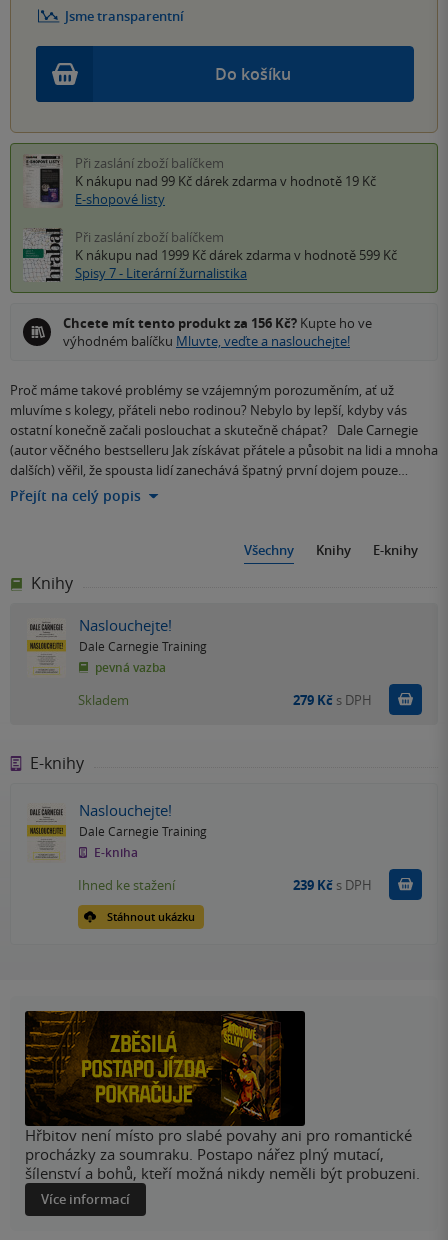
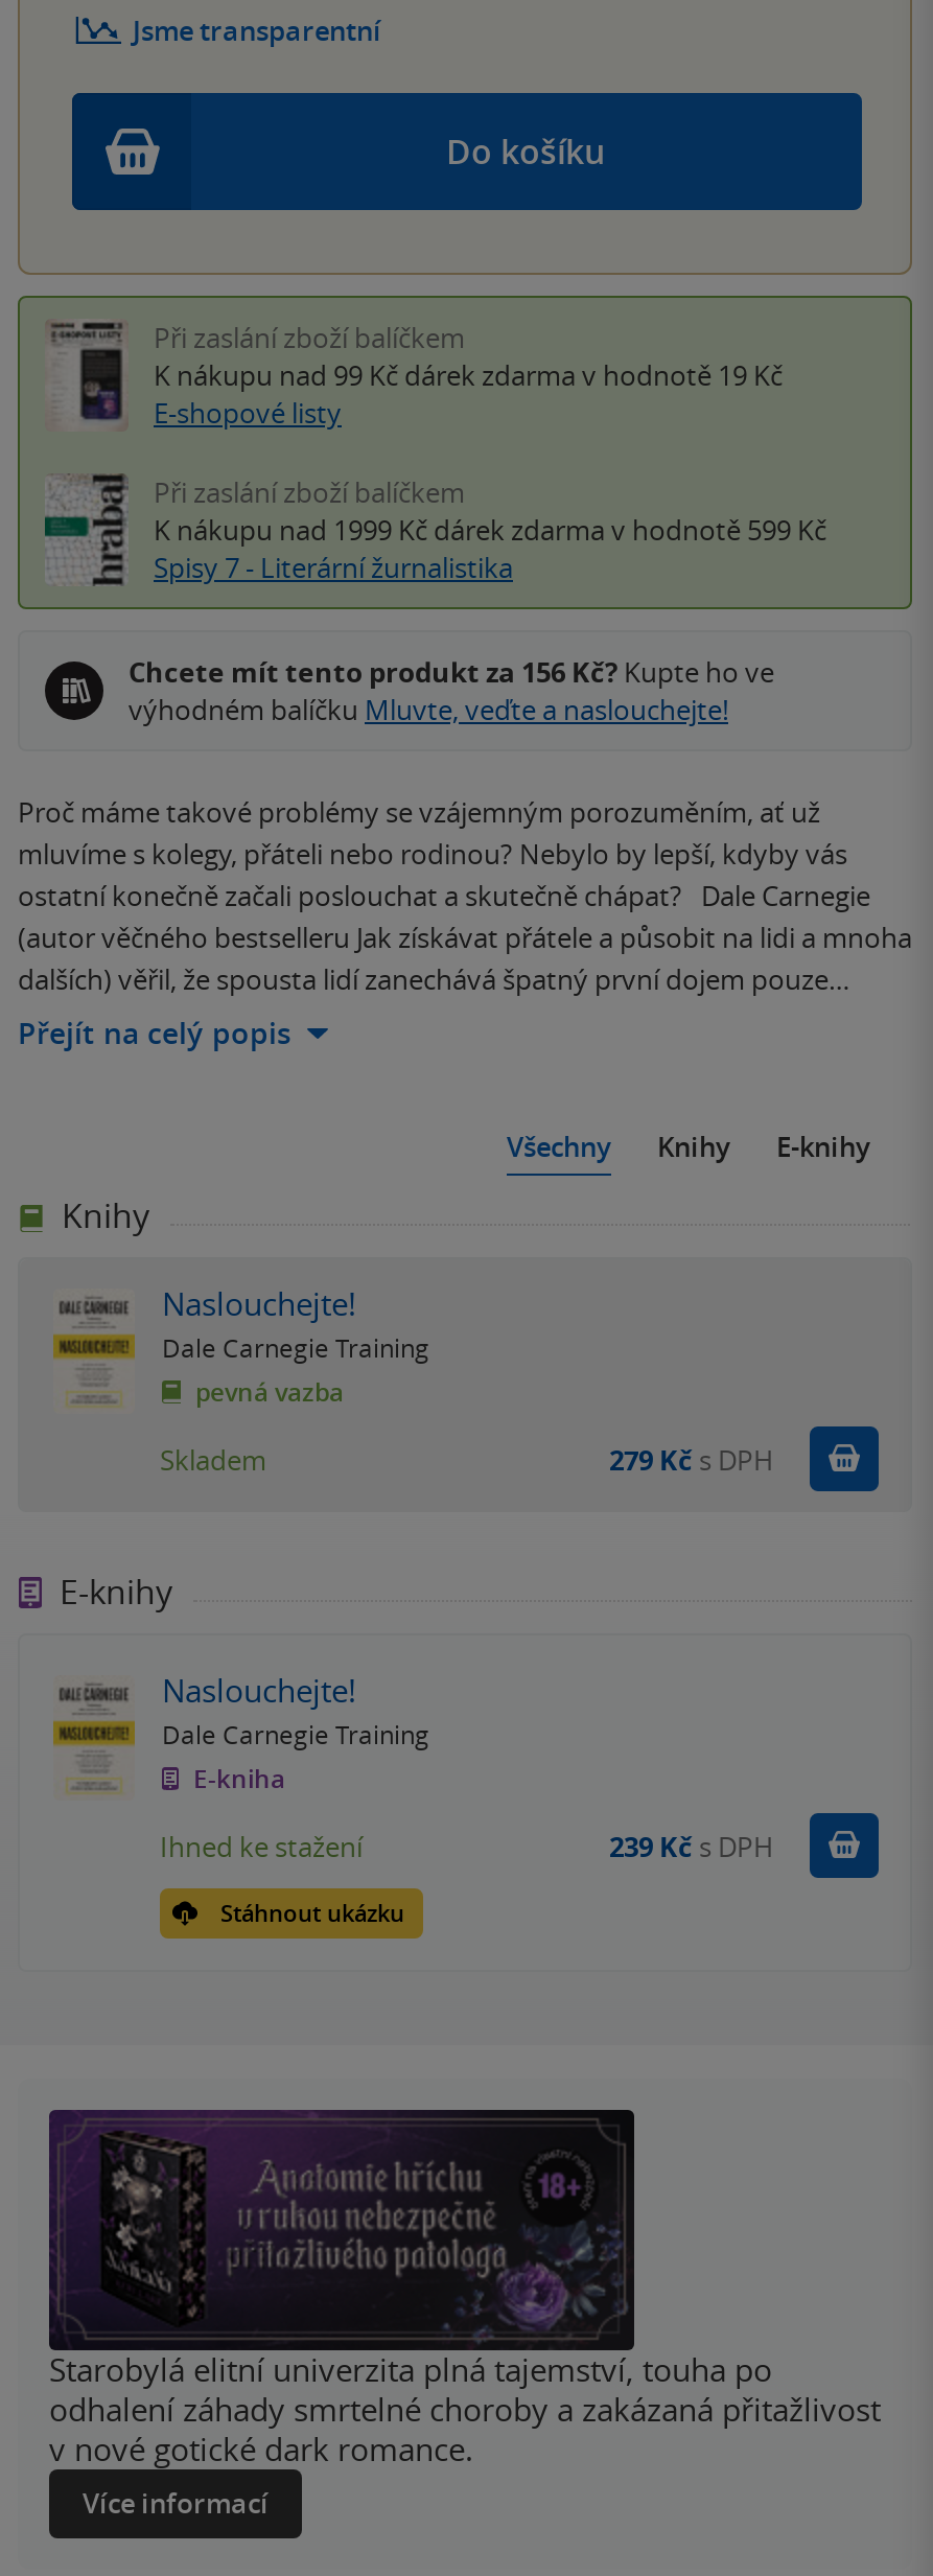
- [image]
- Hřbitov není místo pro slabé povahy ani pro romantické
- procházky za soumraku. Postapo nářez plný mutací,
- šílenství a bohů, kteří možná nikdy neměli být probuzeni.
+ [image]
+ Starobylá elitní univerzita plná tajemství, touha po
+ odhalení záhady smrtelné choroby a zakázaná přitažlivost
+ v nové gotické dark romance.
